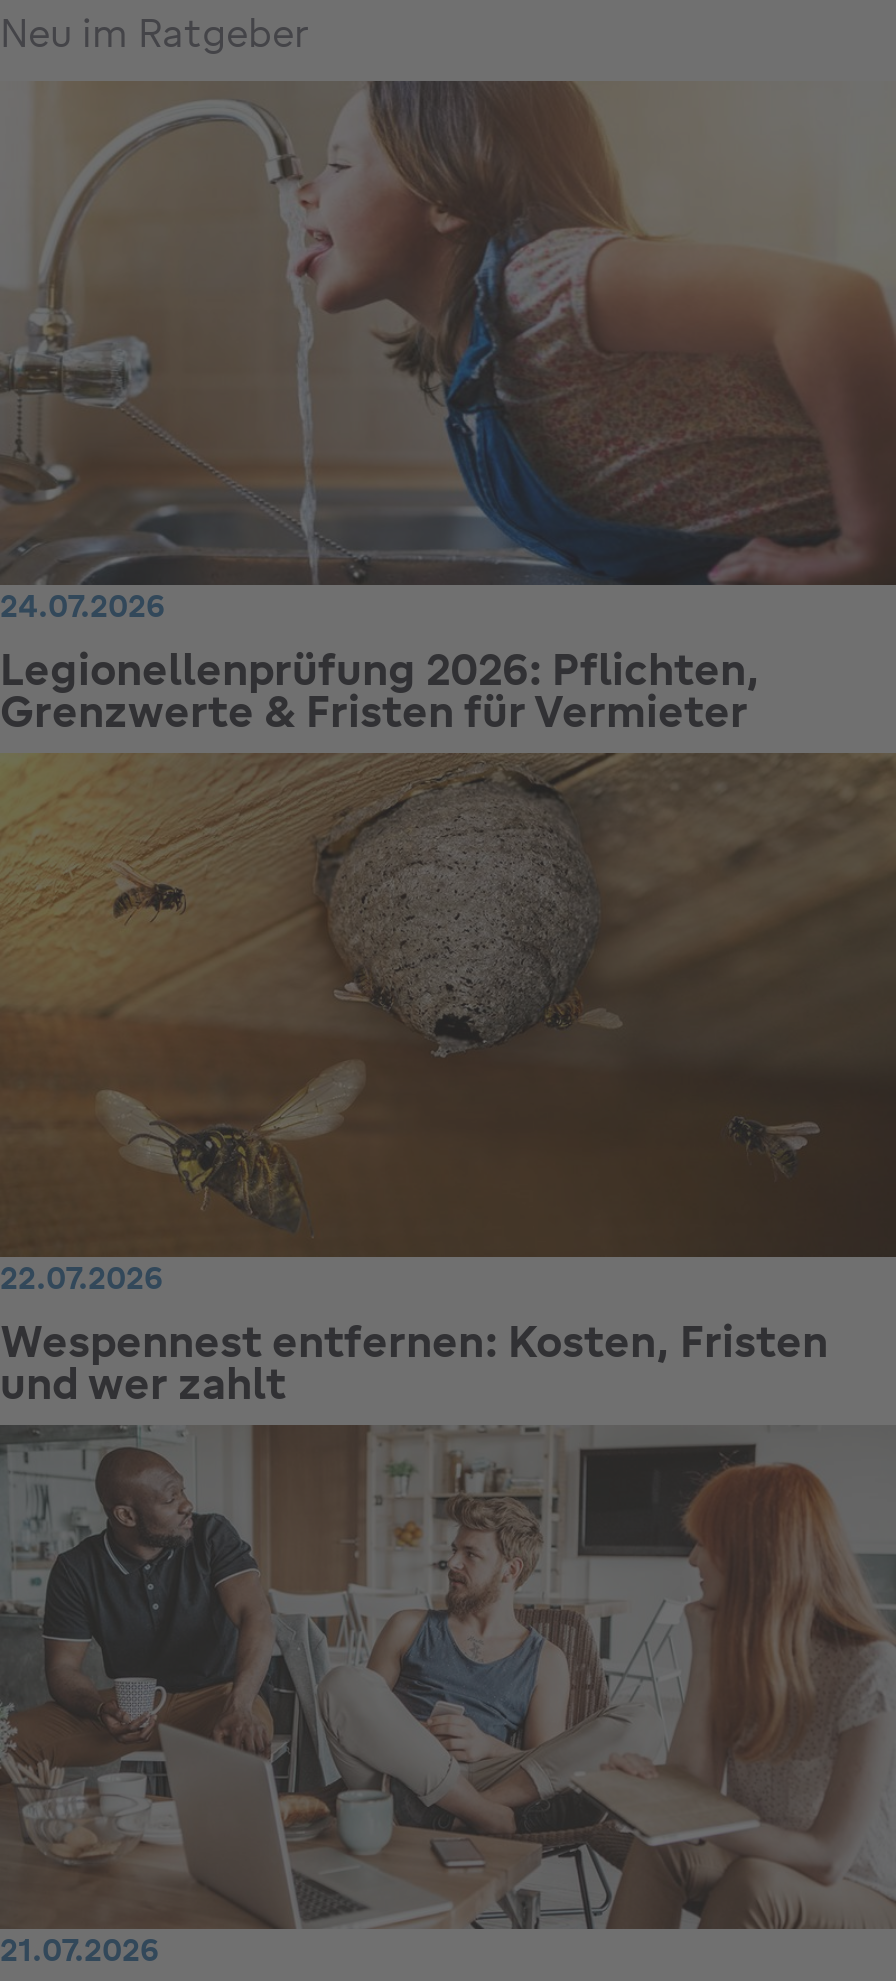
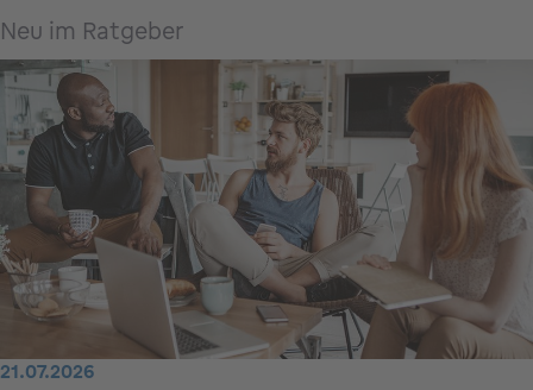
- [image]
- 24.07.2026
- Legionellenprüfung 2026: Pflichten,
- Grenzwerte & Fristen für Vermieter

- [image]
- 22.07.2026
- Wespennest entfernen: Kosten, Fristen
- und wer zahlt
